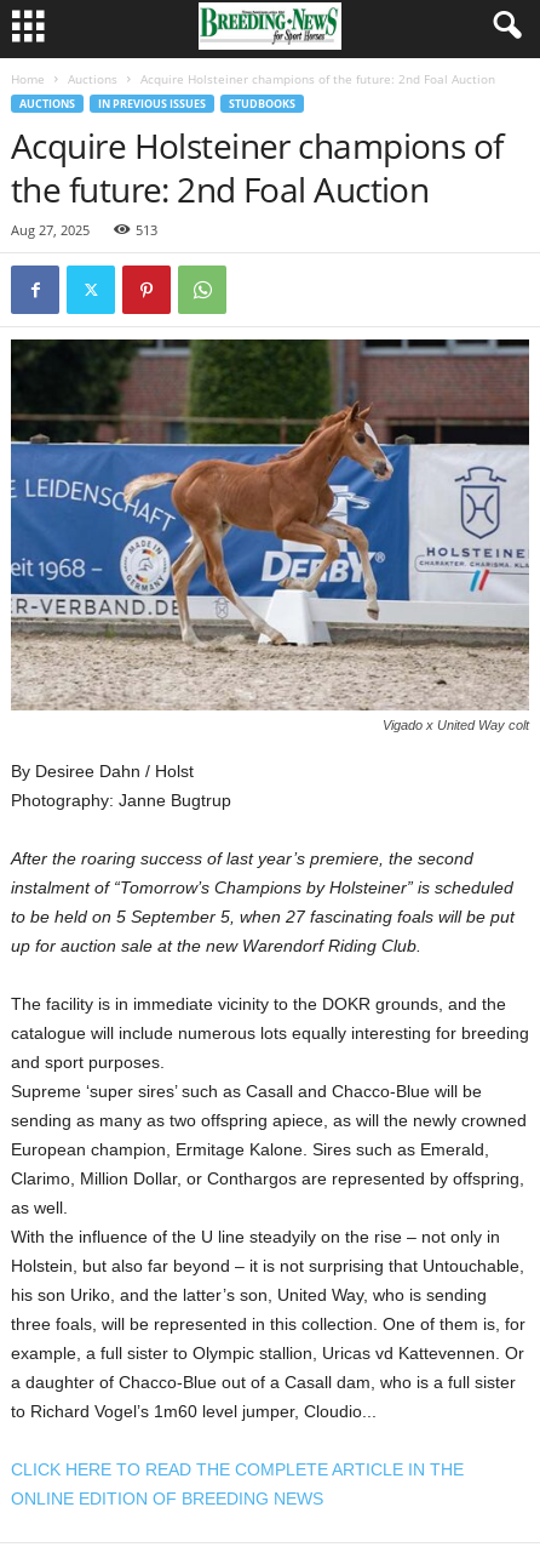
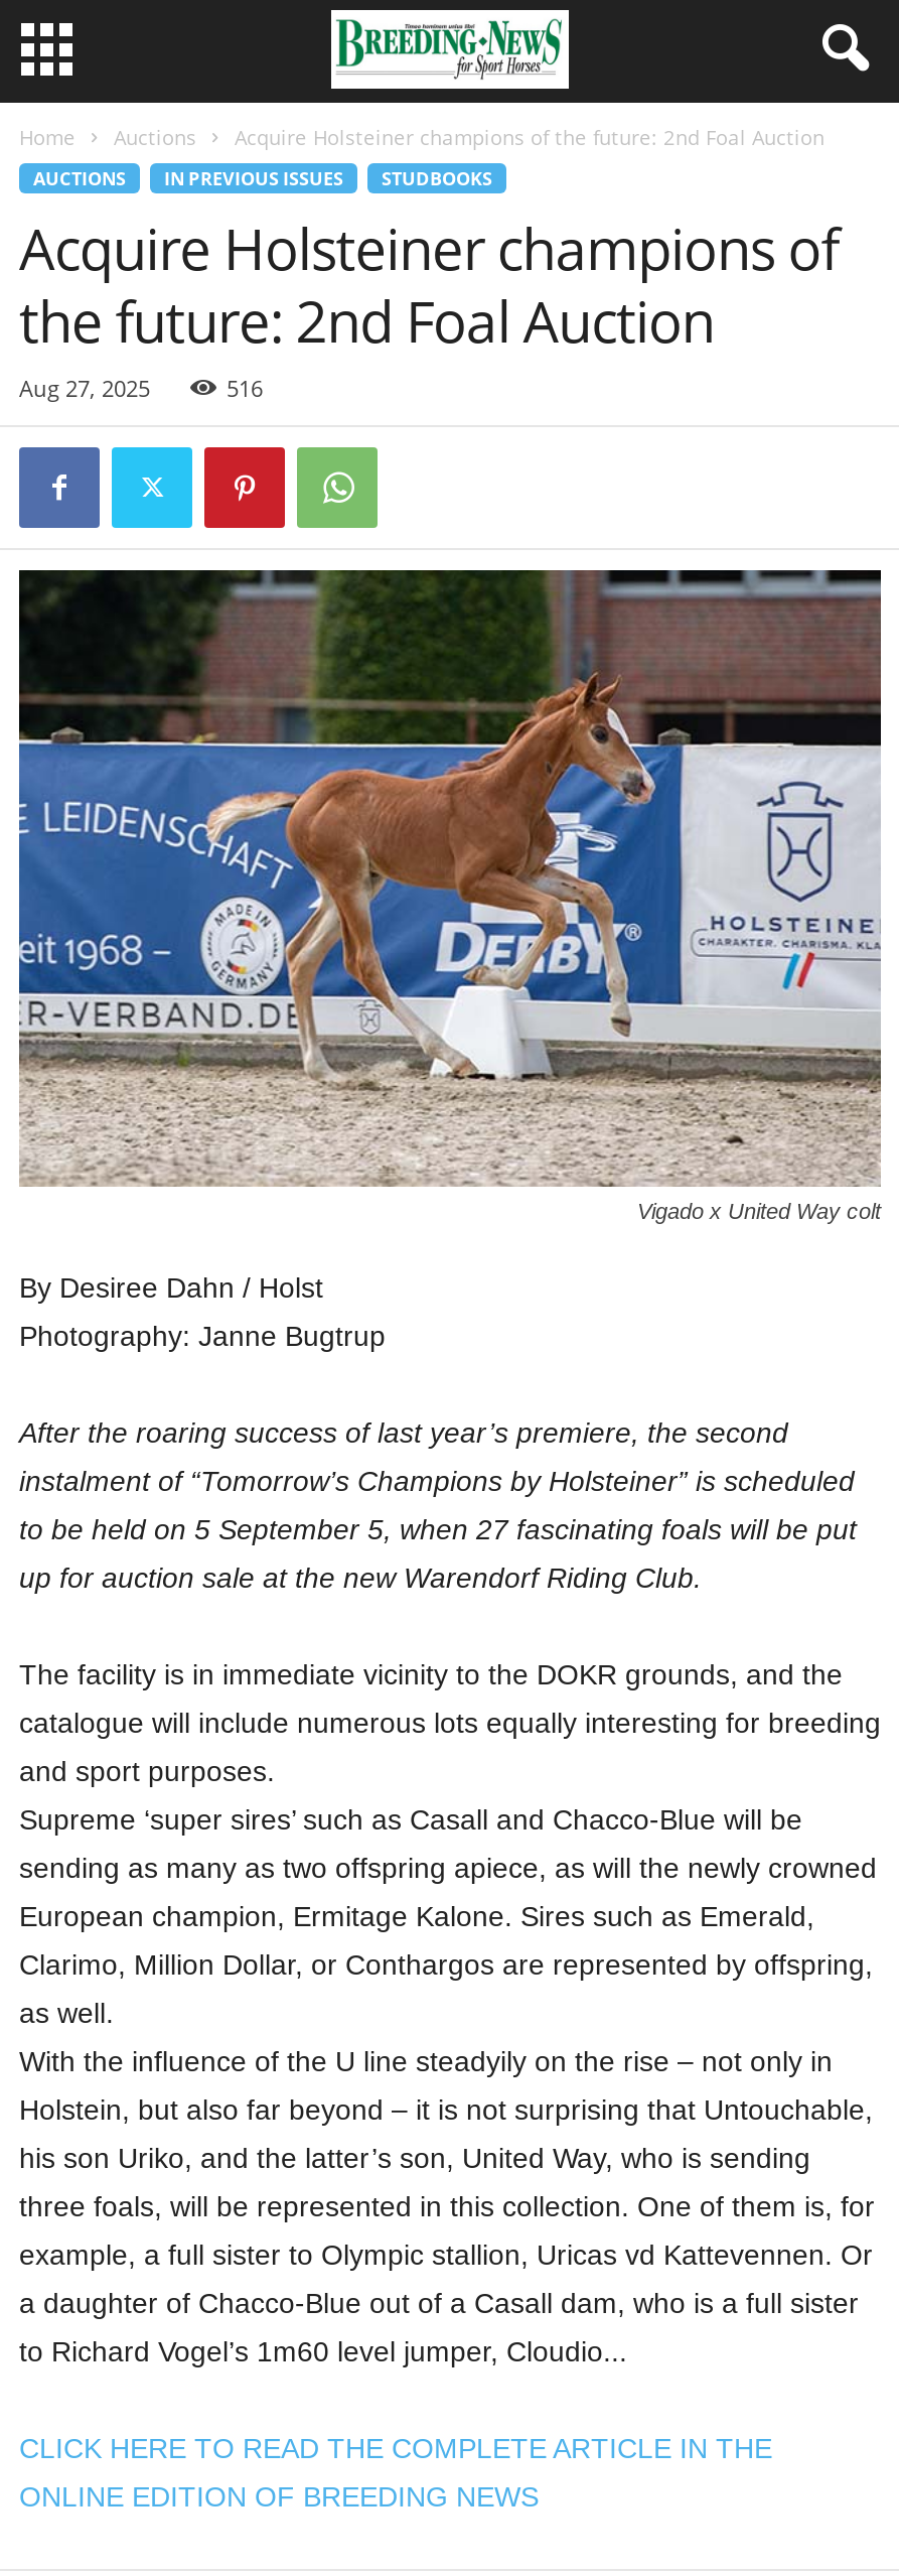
- 513
+ 516
